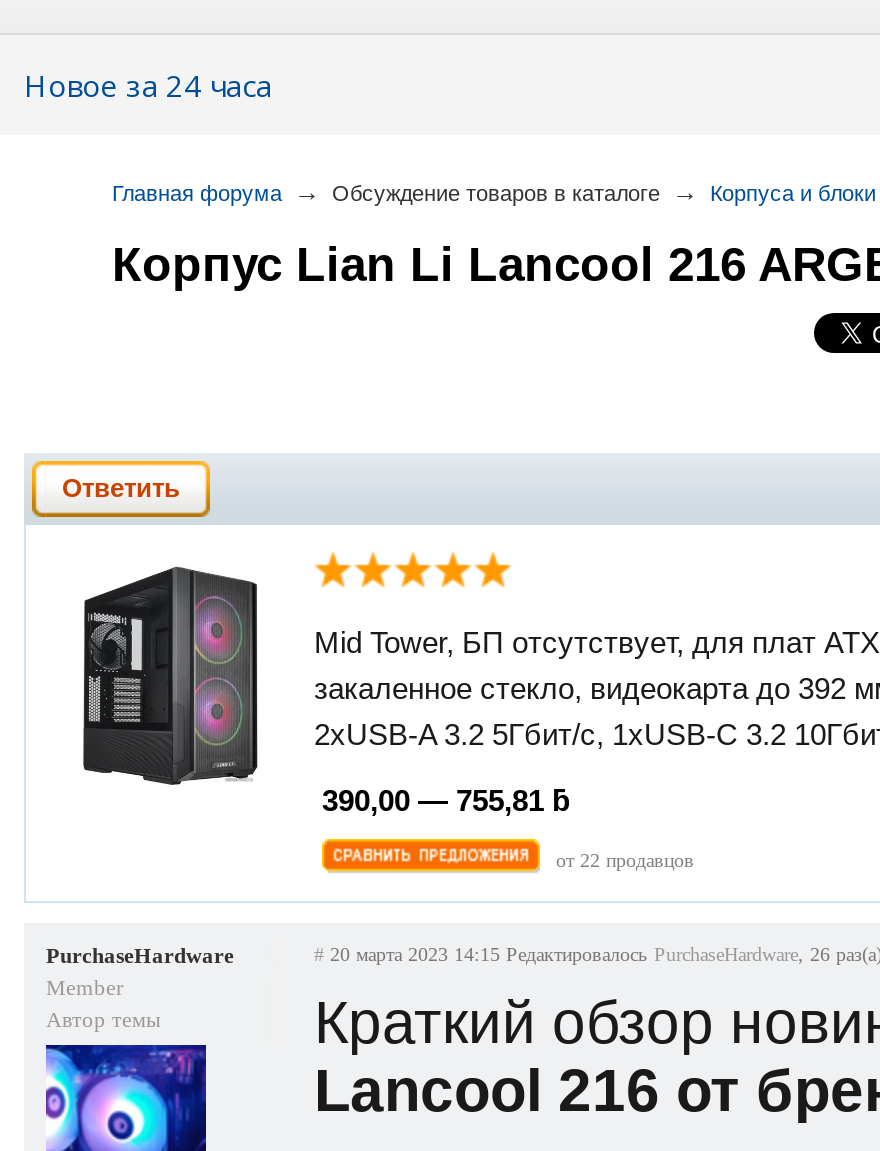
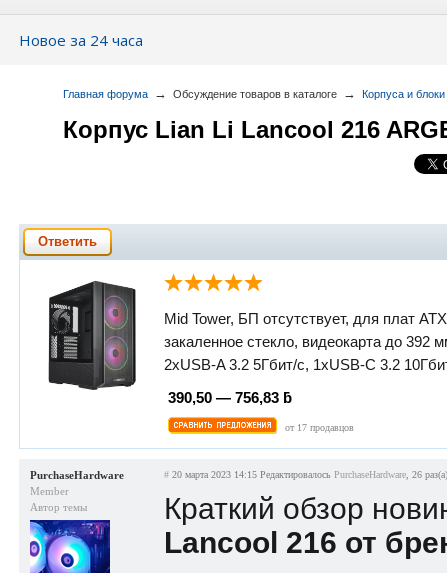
- 390,00 — 755,81 ƃ
+ 390,50 — 756,83 ƃ

- от 22 продавцов
+ от 17 продавцов
